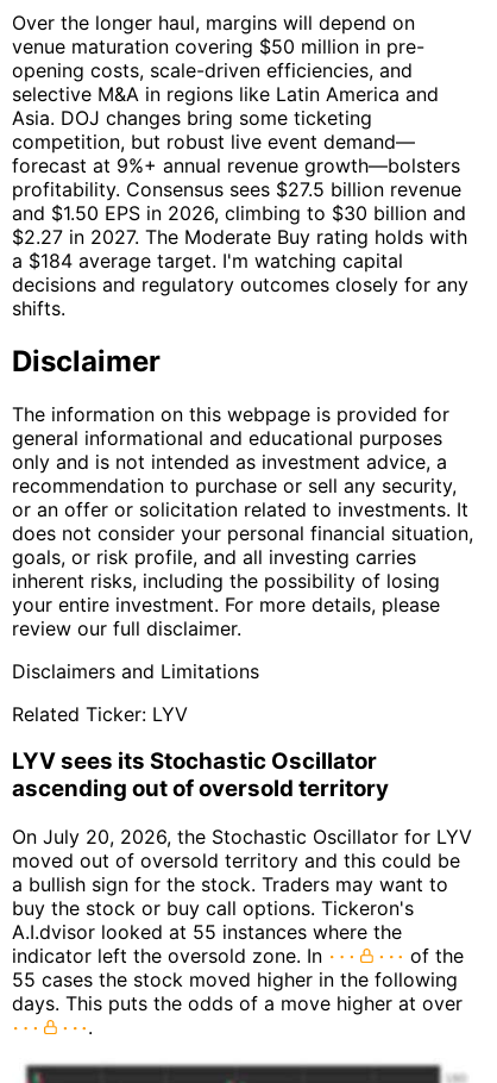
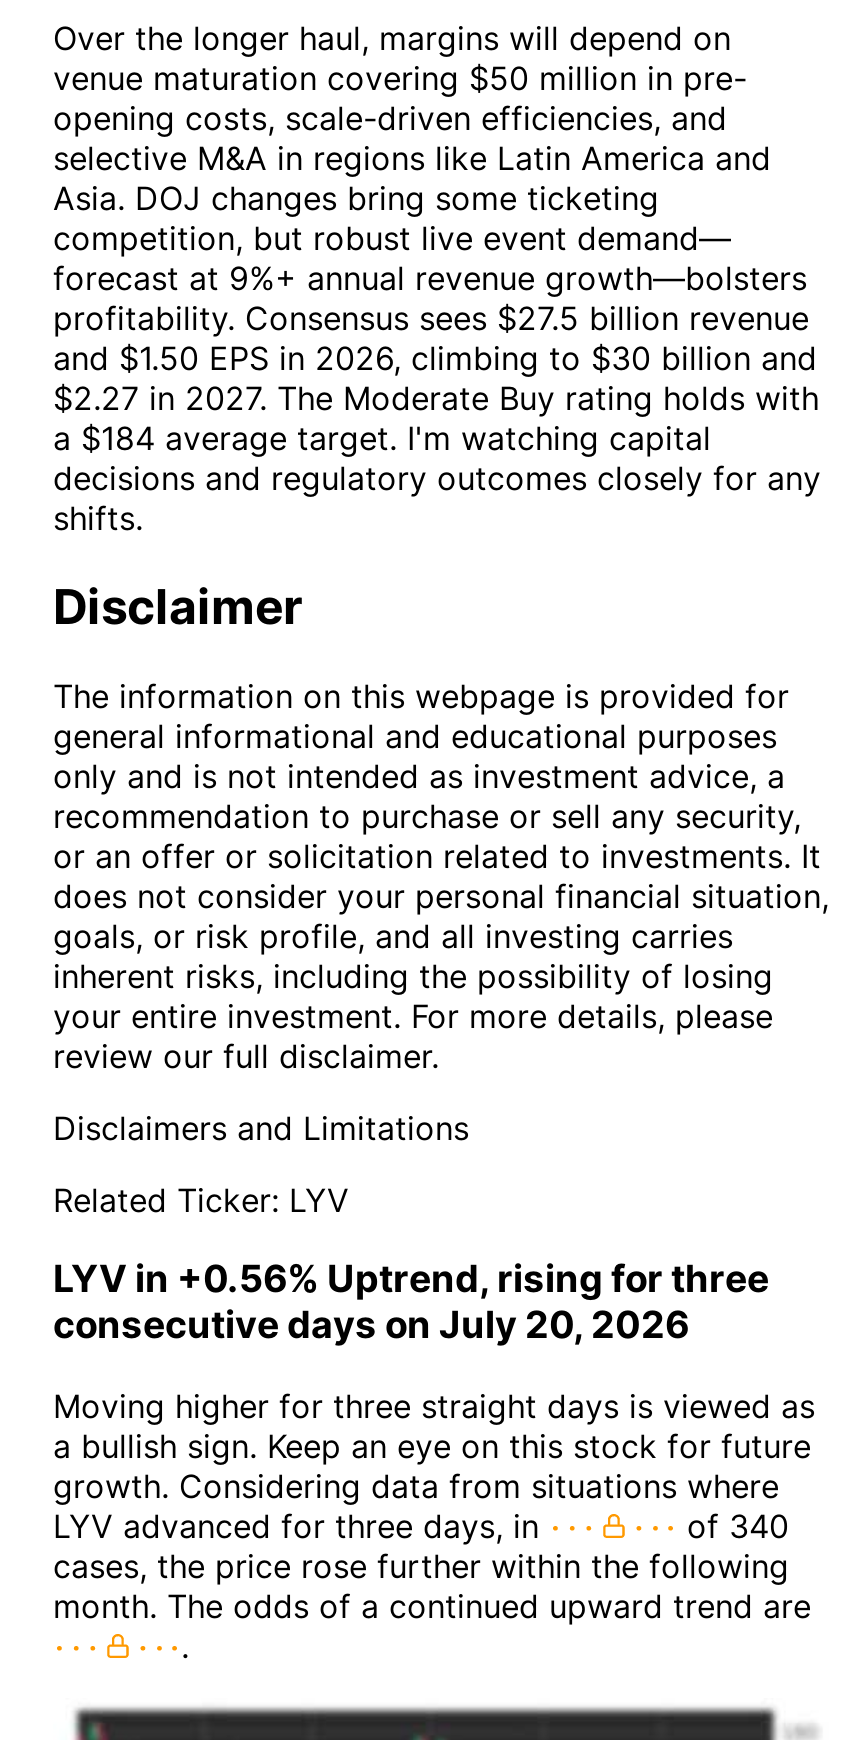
- LYV sees its Stochastic Oscillator
- ascending out of oversold territory
+ LYV in +0.56% Uptrend, rising for three
+ consecutive days on July 20, 2026

- On July 20, 2026, the Stochastic Oscillator for LYV
- moved out of oversold territory and this could be
- a bullish sign for the stock. Traders may want to
- buy the stock or buy call options. Tickeron's
- A.I.dvisor looked at 55 instances where the
- indicator left the oversold zone. In
- of the
- 55 cases the stock moved higher in the following
- days. This puts the odds of a move higher at over
+ Moving higher for three straight days is viewed as
+ a bullish sign. Keep an eye on this stock for future
+ growth. Considering data from situations where
+ LYV advanced for three days, in
+ of 340
+ cases, the price rose further within the following
+ month. The odds of a continued upward trend are
